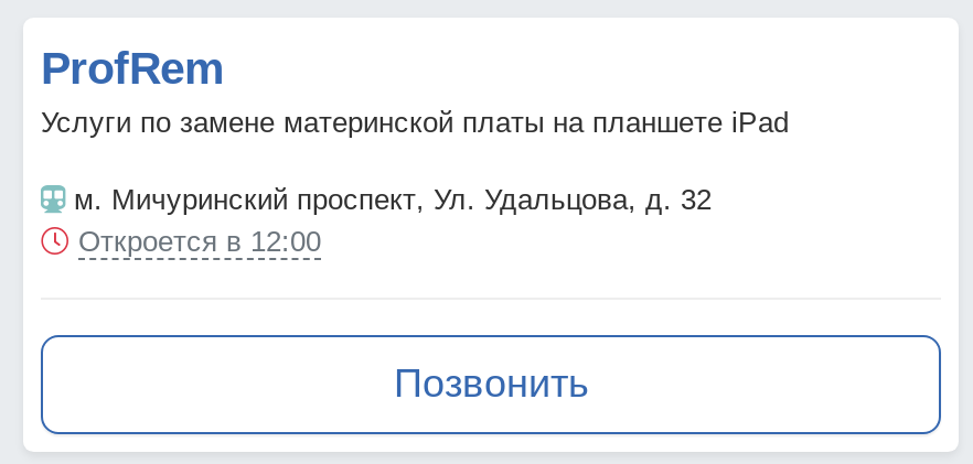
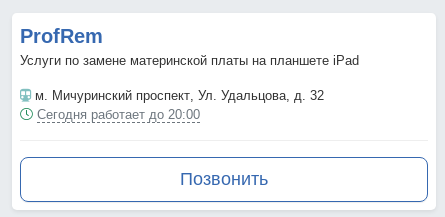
- Откроется в 12:00
+ Сегодня работает до 20:00
